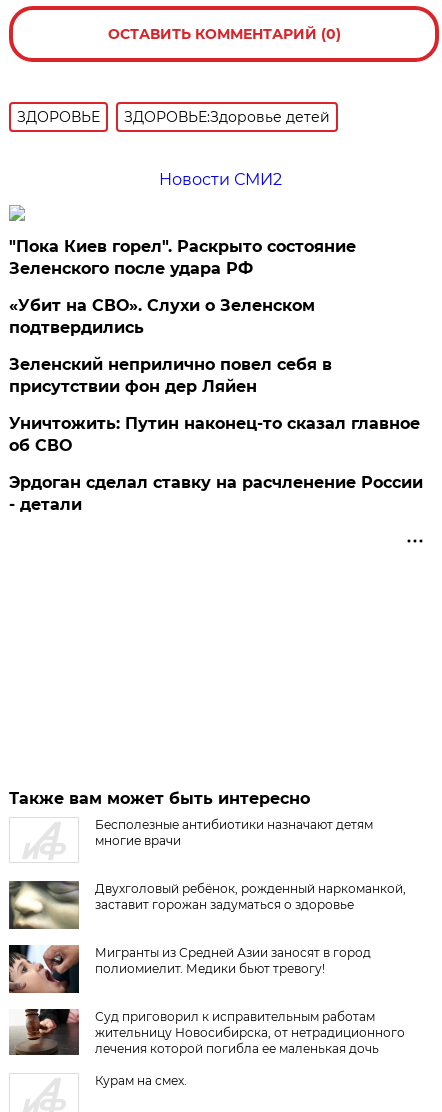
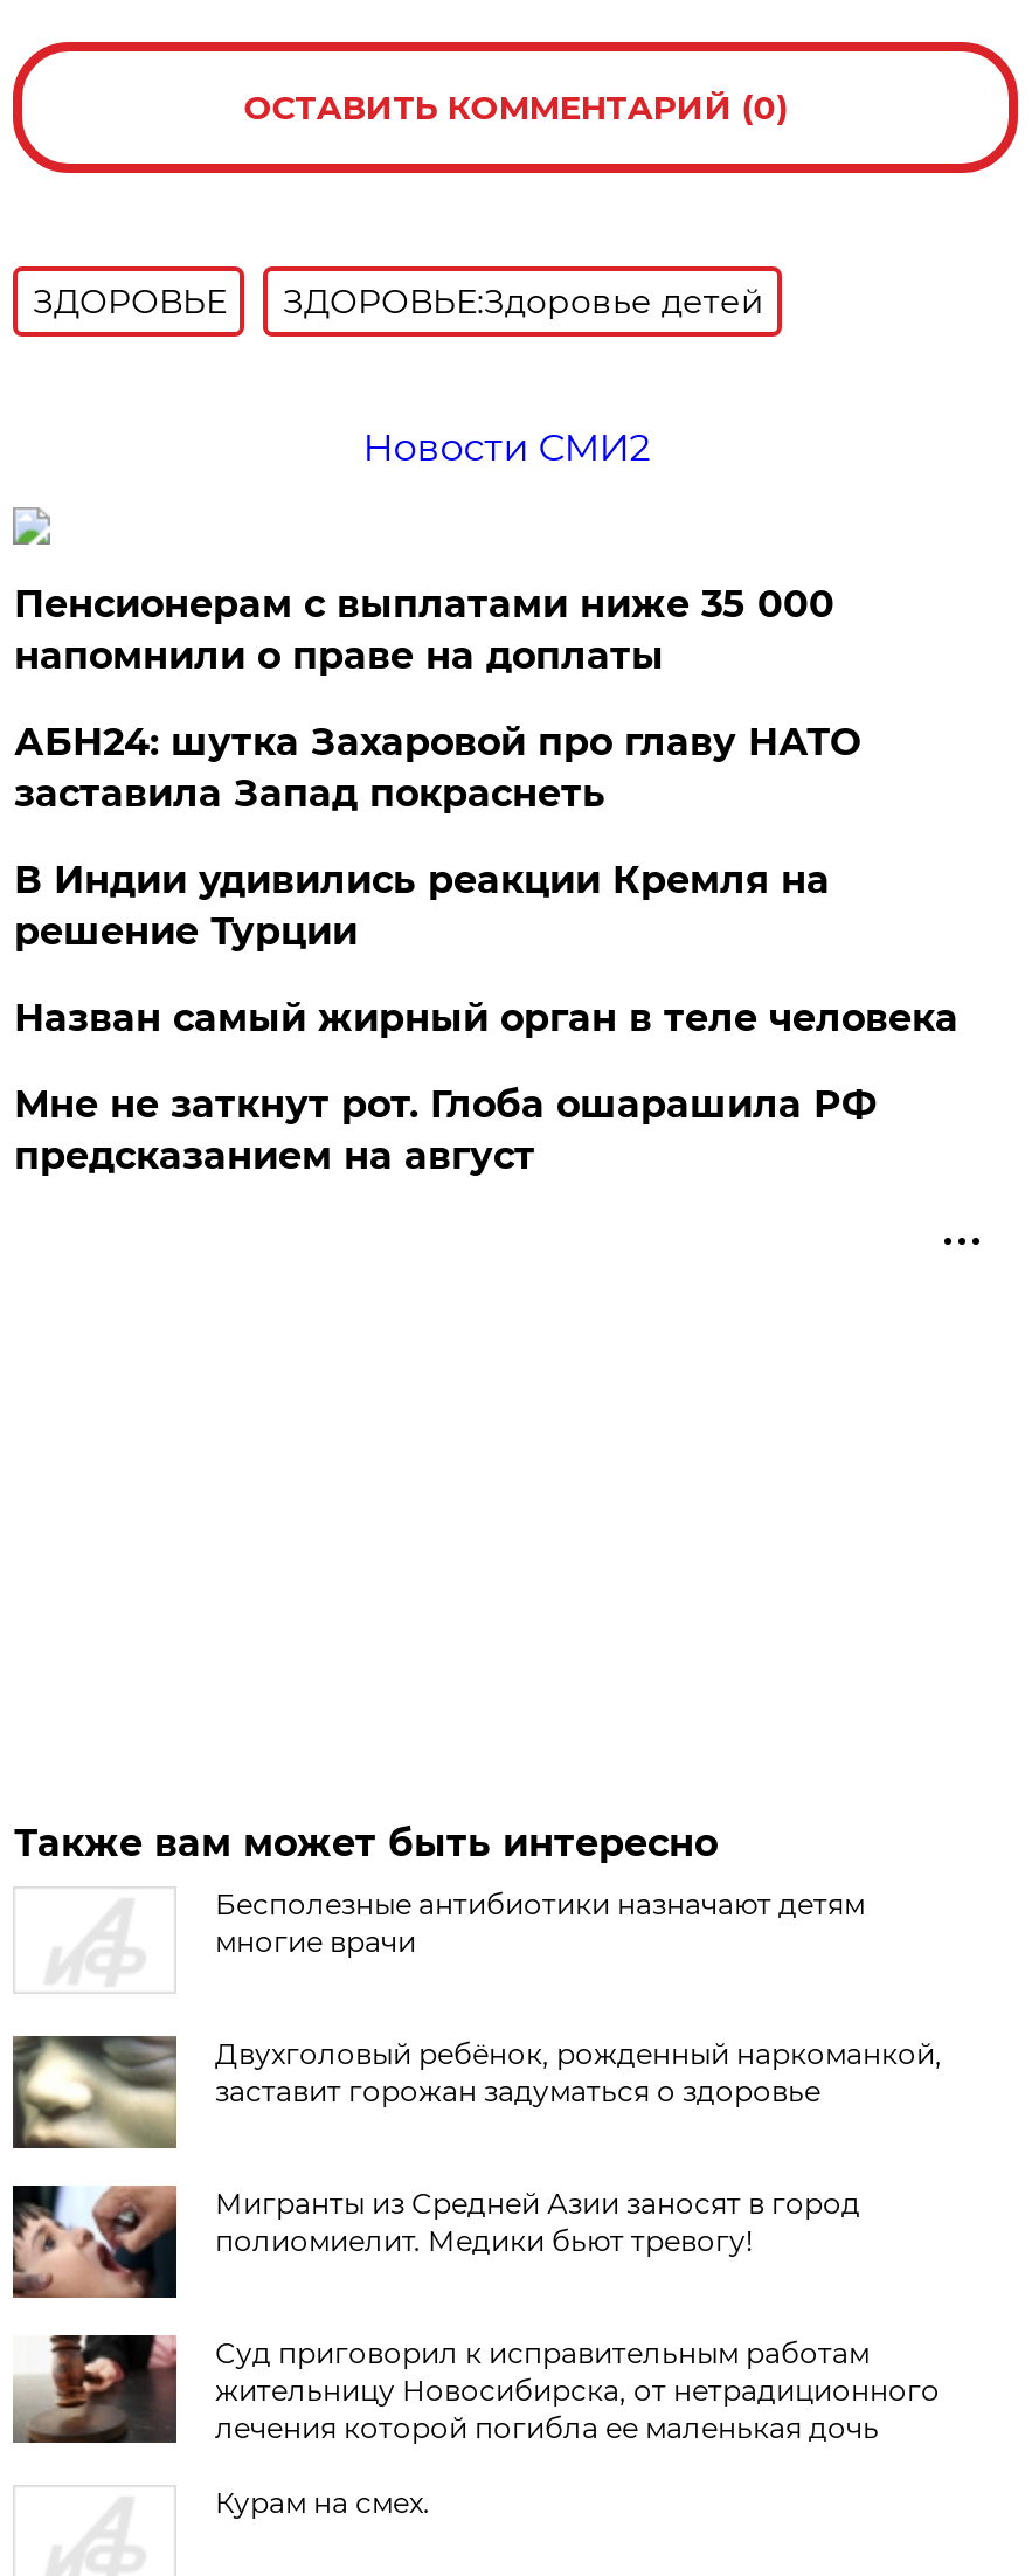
- "Пока Киев горел". Раскрыто состояние
- Зеленского после удара РФ
+ Пенсионерам с выплатами ниже 35 000
+ напомнили о праве на доплаты

- «Убит на СВО». Слухи о Зеленском
- подтвердились
+ АБН24: шутка Захаровой про главу НАТО
+ заставила Запад покраснеть

- Зеленский неприлично повел cебя в
- присутствии фон дер Ляйен
+ В Индии удивились реакции Кремля на
+ решение Турции

- Уничтожить: Путин наконец-то сказал главное
- об СВО
+ Назван самый жирный орган в теле человека

- Эрдоган сделал ставку на расчленение России
- - детали
+ Мне не заткнут рот. Глоба ошарашила РФ
+ предсказанием на август
